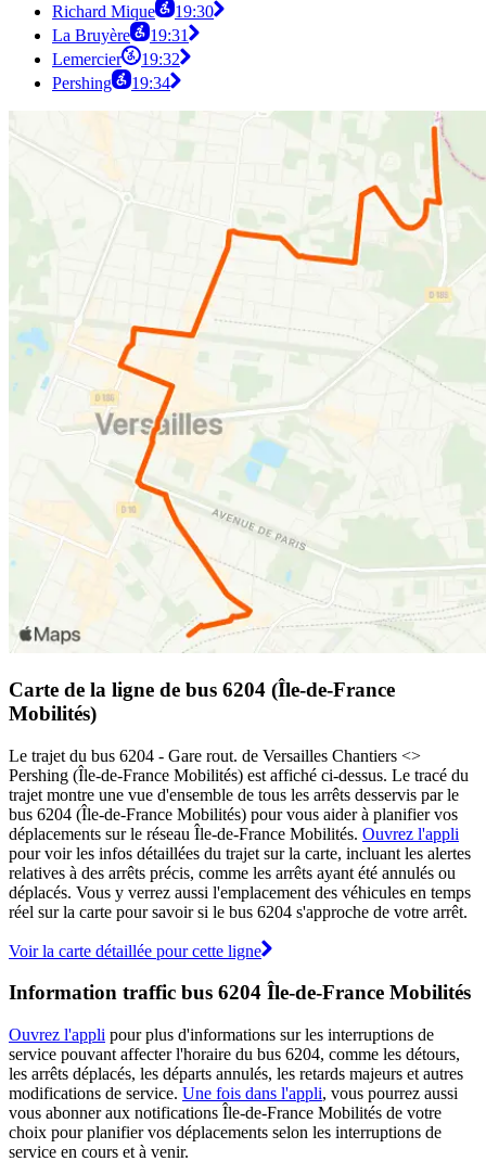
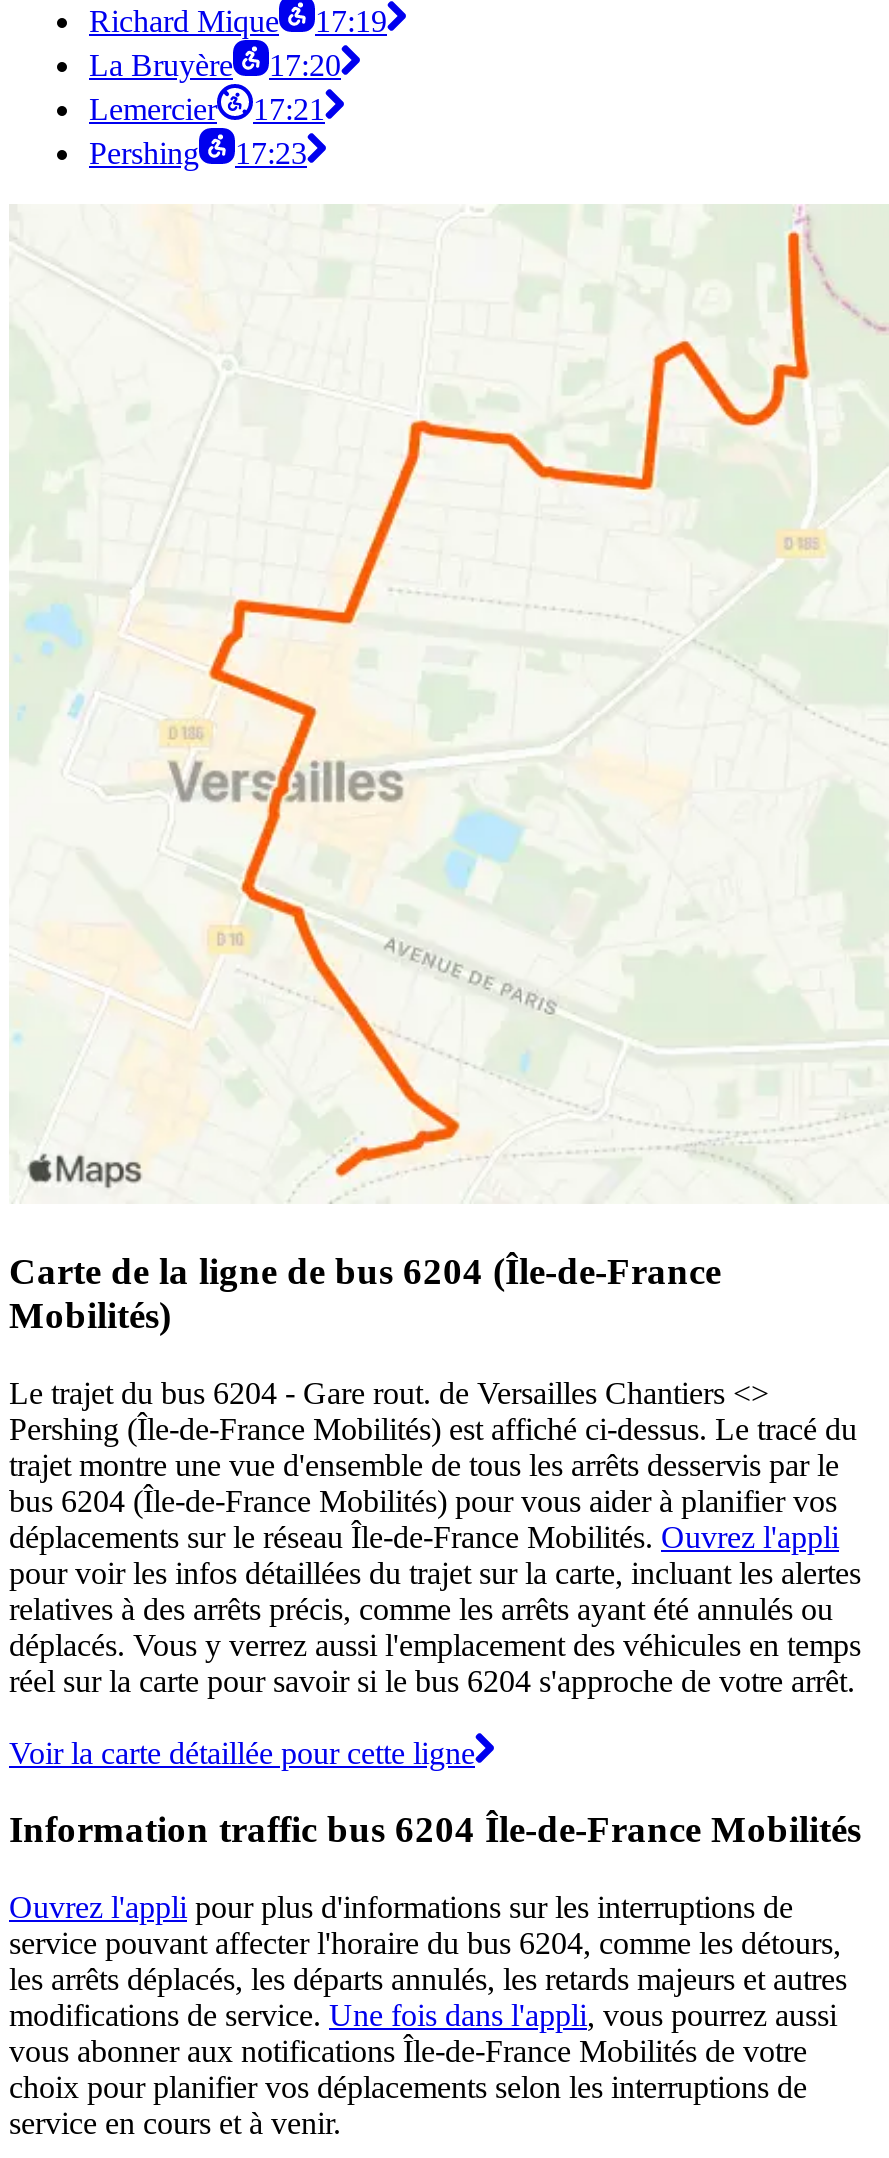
- Richard Mique 19:30
+ Richard Mique 17:19

- La Bruyère 19:31
+ La Bruyère 17:20

- Lemercier 19:32
+ Lemercier 17:21

- Pershing 19:34
+ Pershing 17:23
